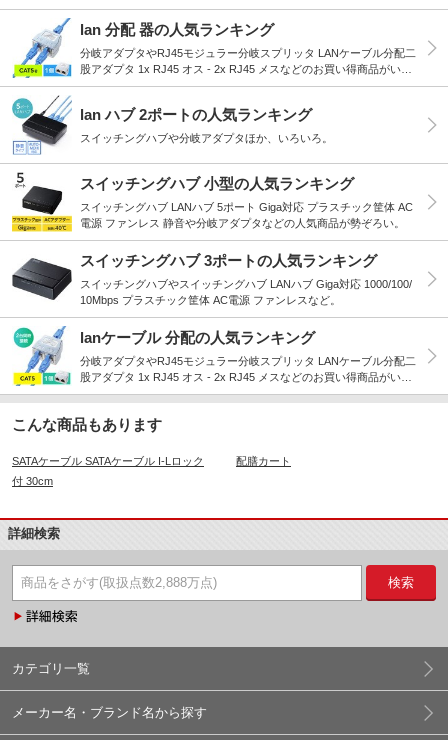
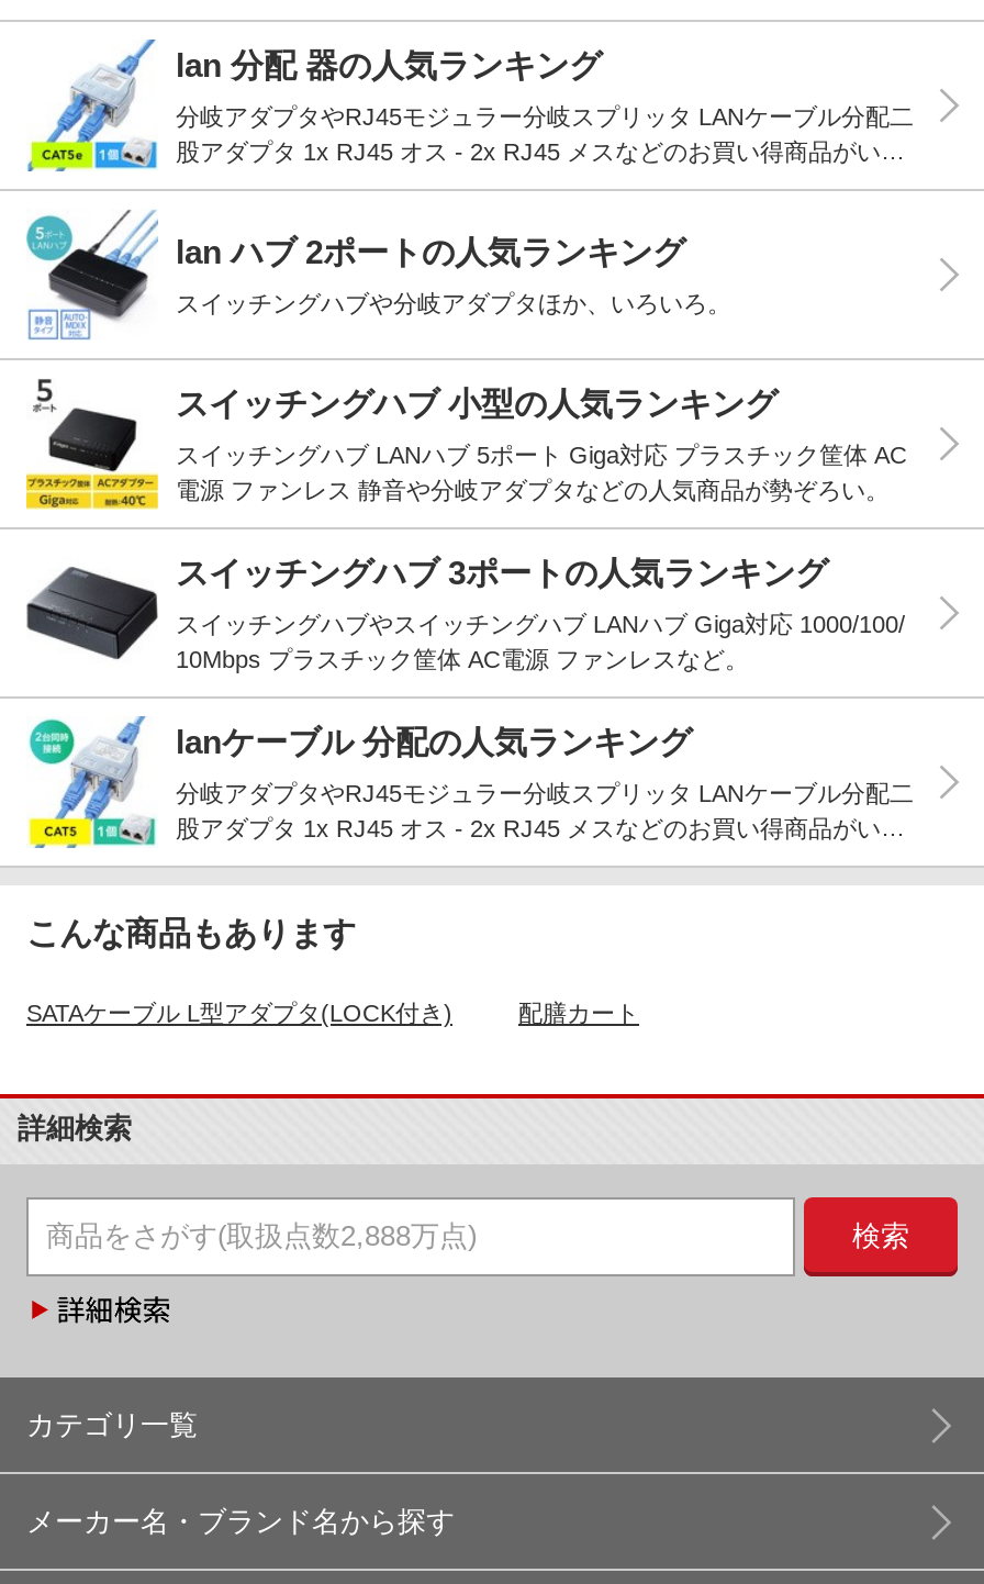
- SATAケーブル SATAケーブル I-Lロック
- 付 30cm
+ SATAケーブル L型アダプタ(LOCK付き)
